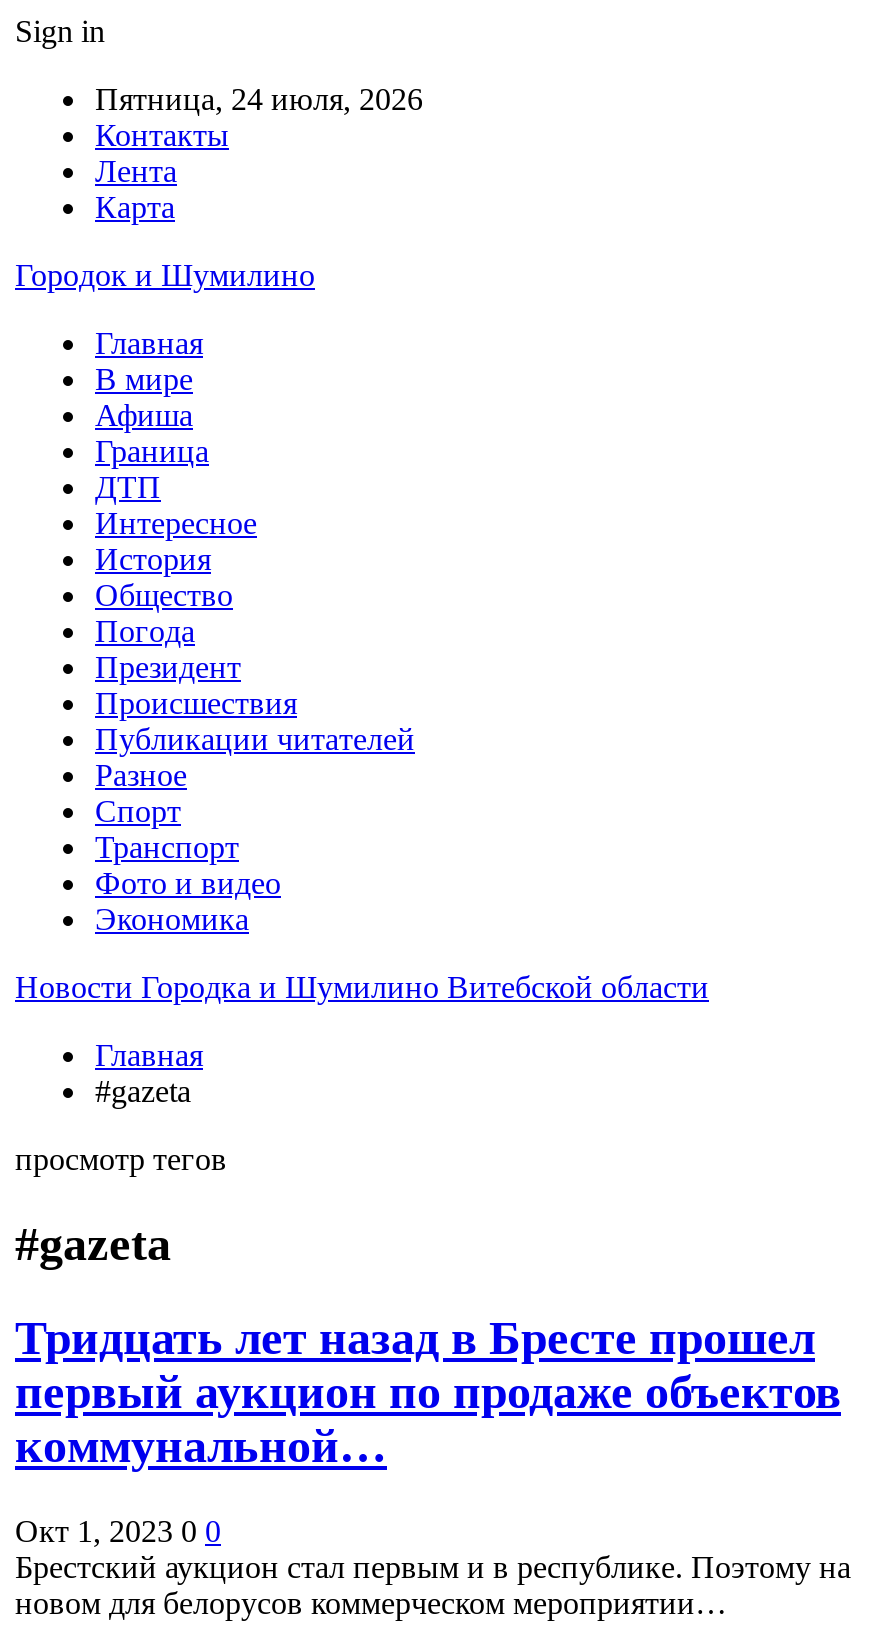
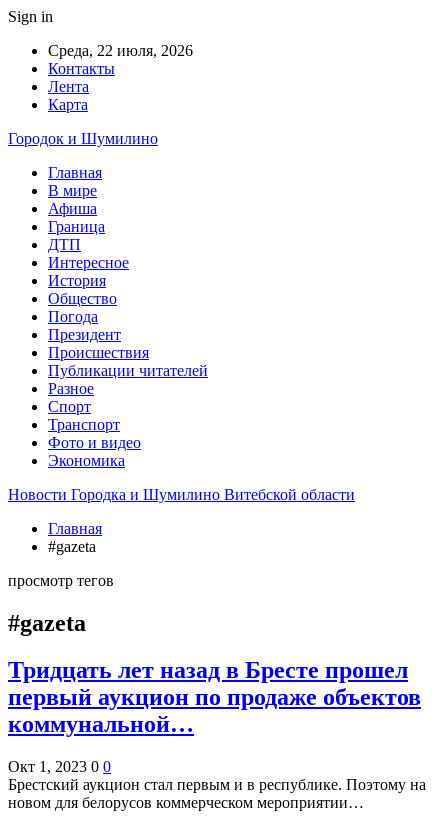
- Пятница, 24 июля, 2026
+ Среда, 22 июля, 2026
